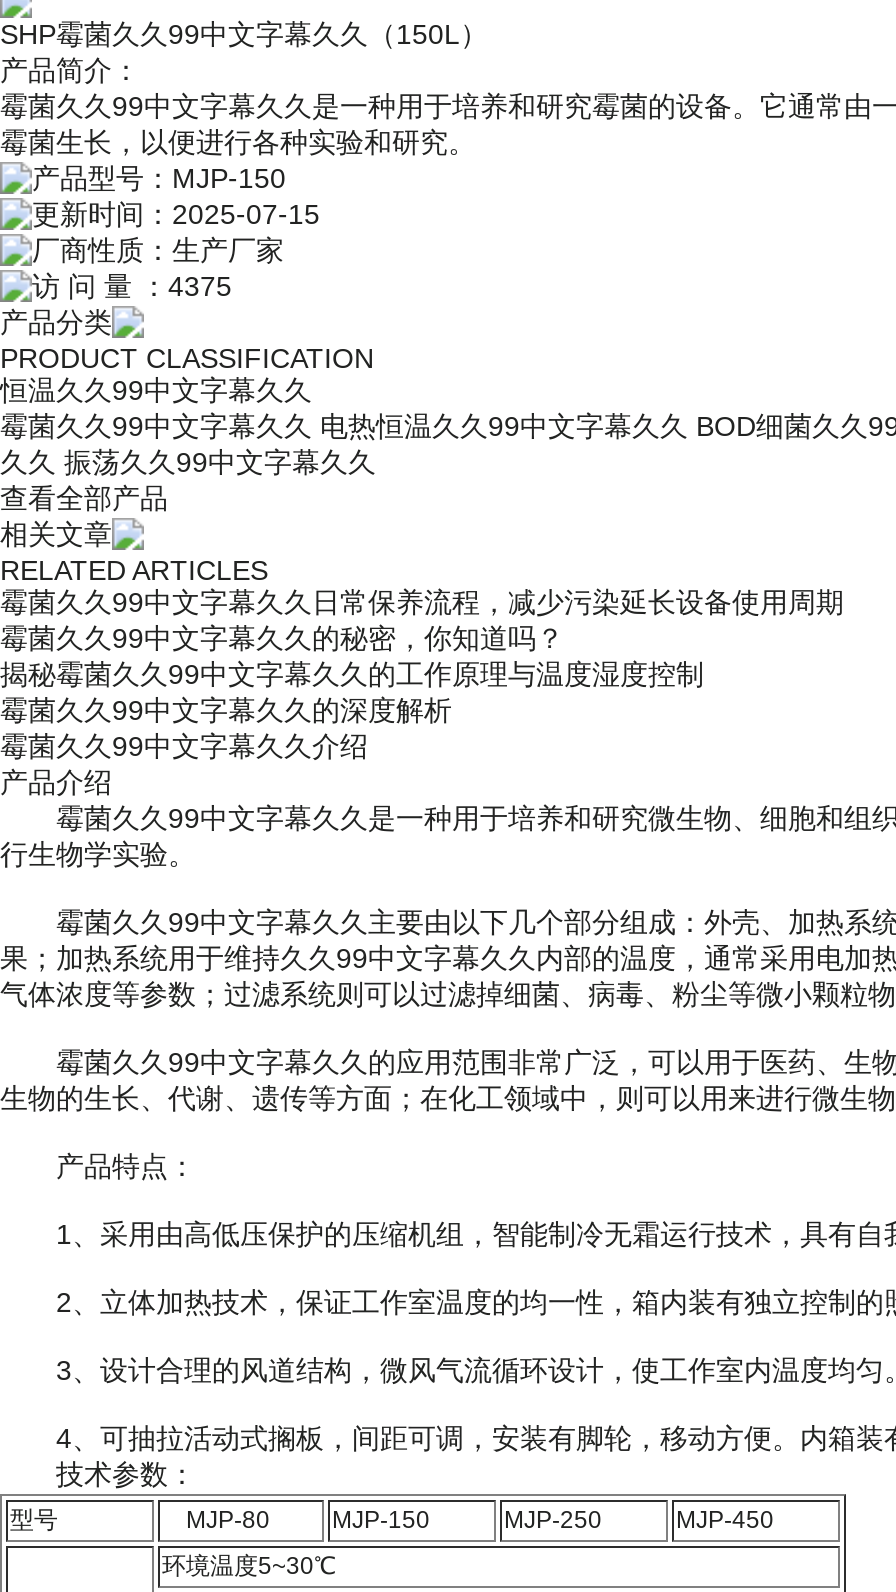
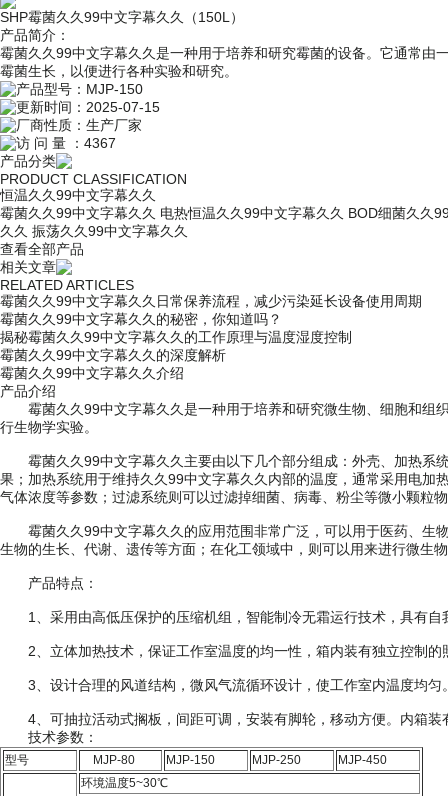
- 访 问 量 ：4375
+ 访 问 量 ：4367
